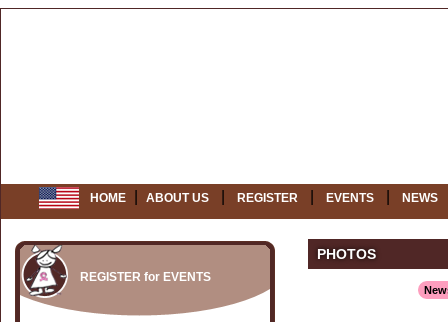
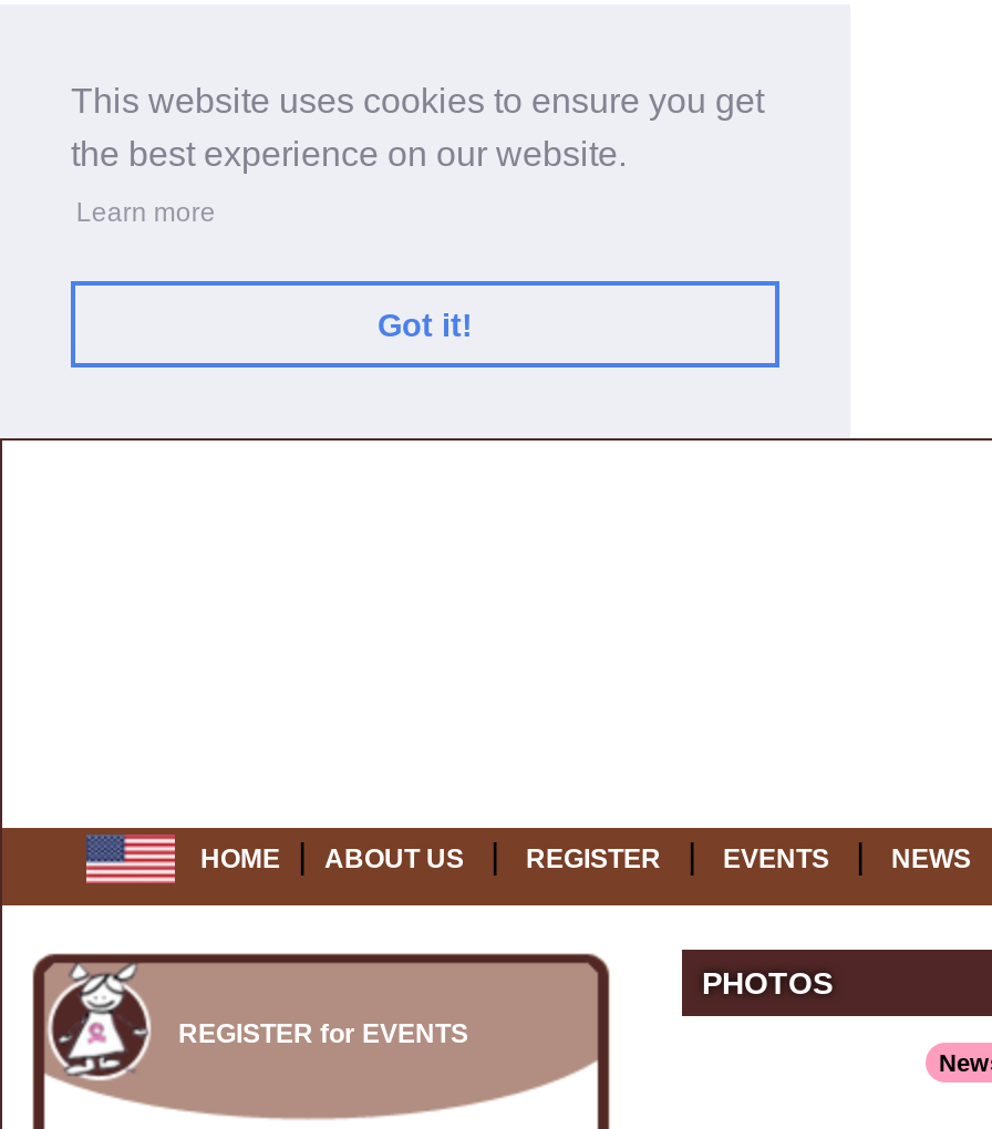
+ This website uses cookies to ensure you get
+ the best experience on our website.
+ Learn more
+ Got it!
